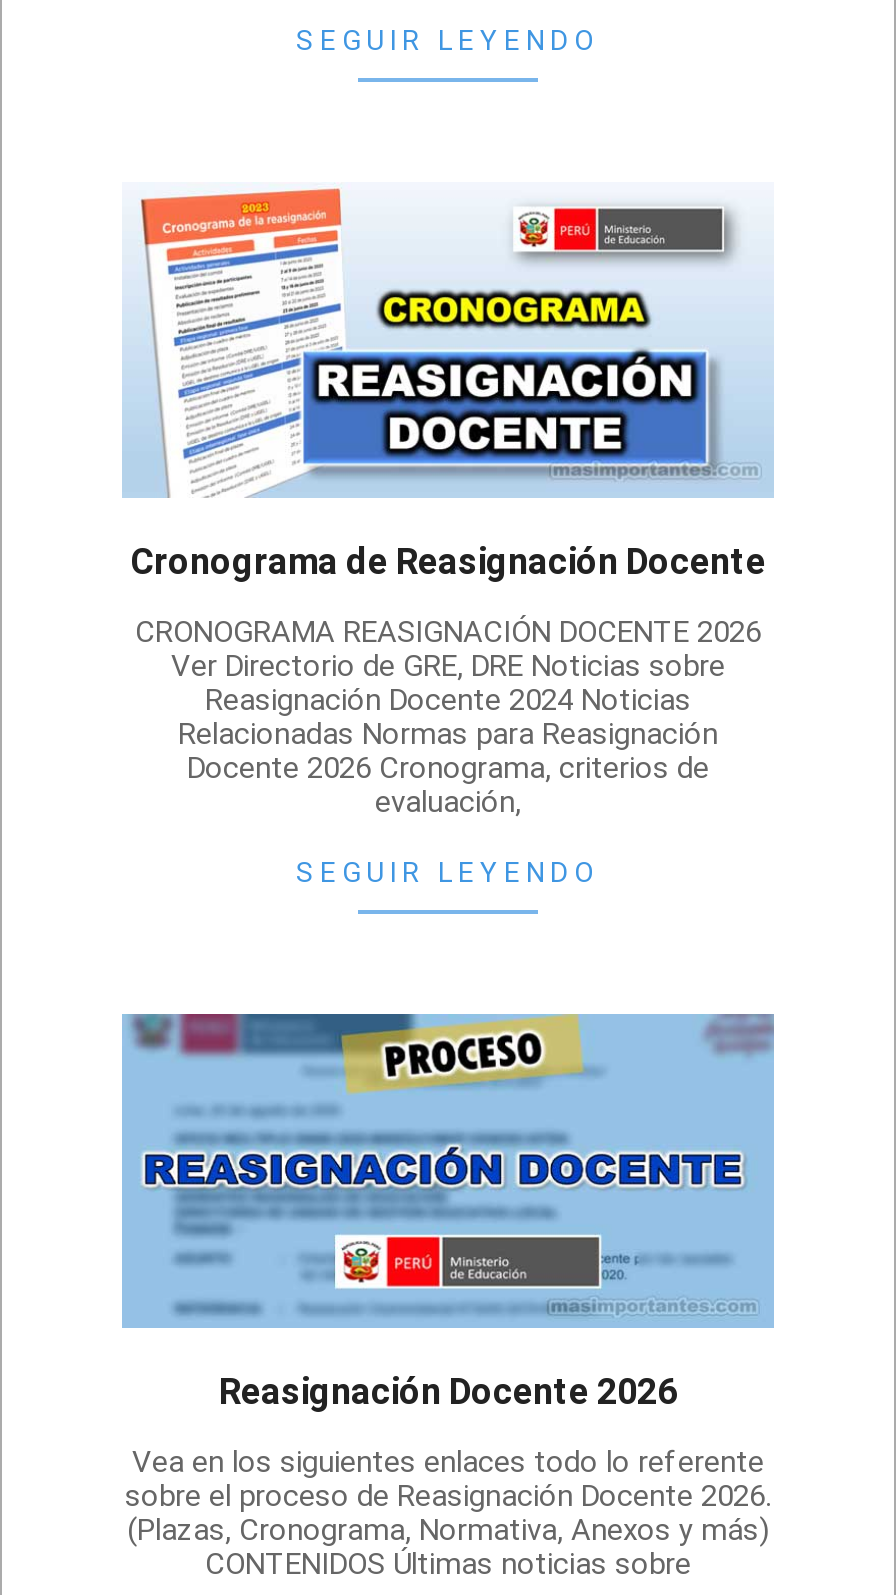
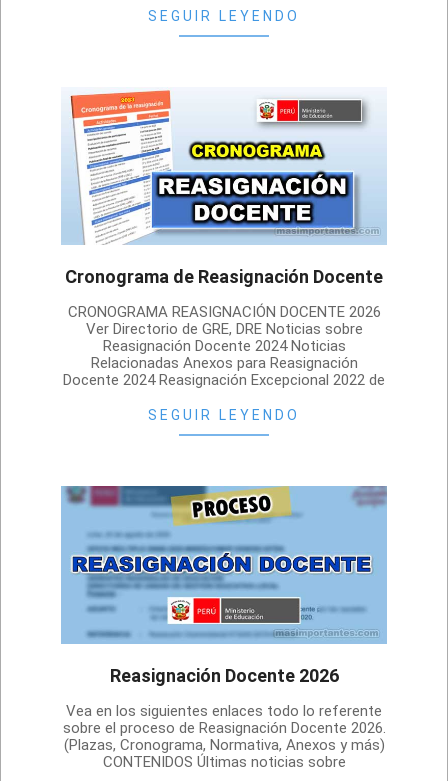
- Relacionadas Normas para Reasignación
- Docente 2026 Cronograma, criterios de
- evaluación,
+ Relacionadas Anexos para Reasignación
+ Docente 2024 Reasignación Excepcional 2022 de
